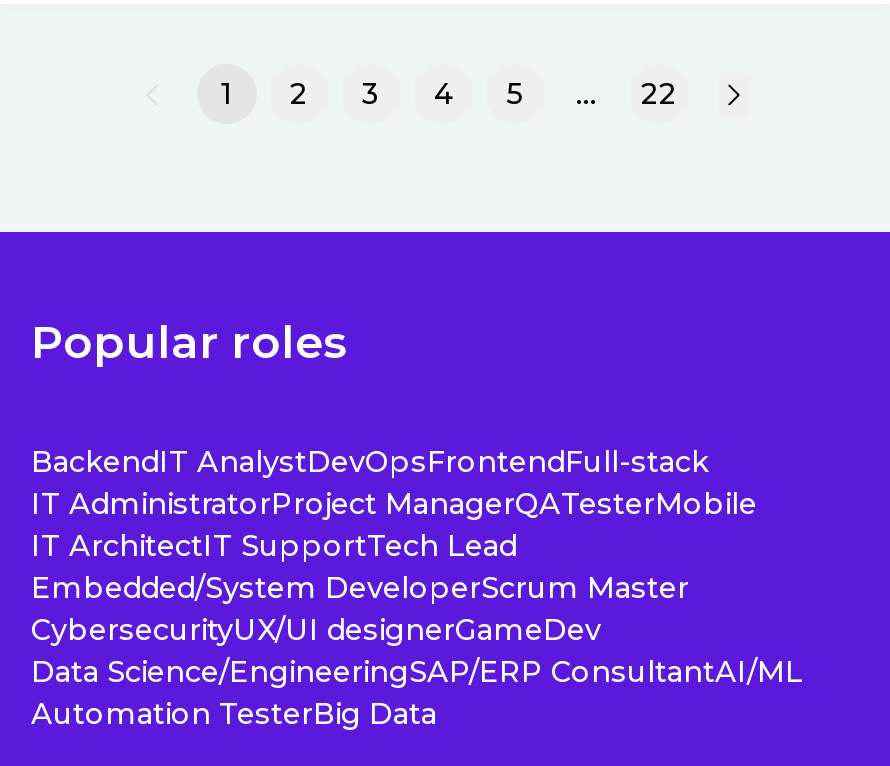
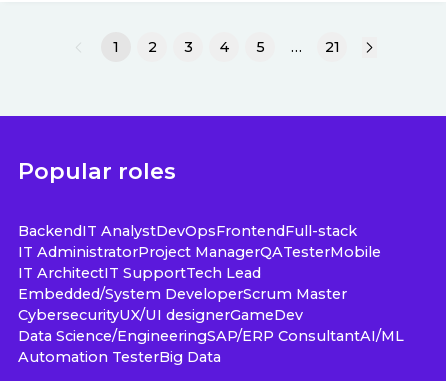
- 22
+ 21
